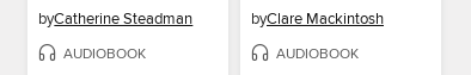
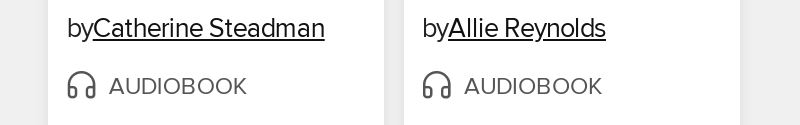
- byClare Mackintosh
+ byAllie Reynolds
